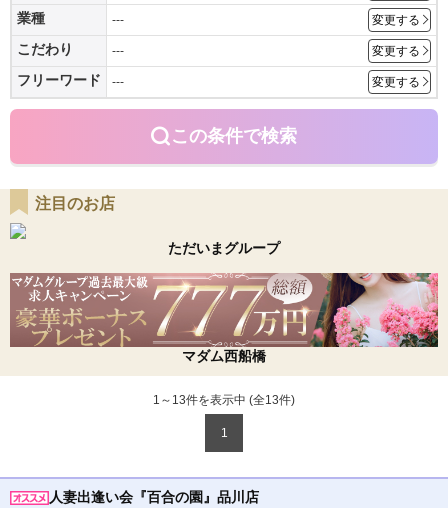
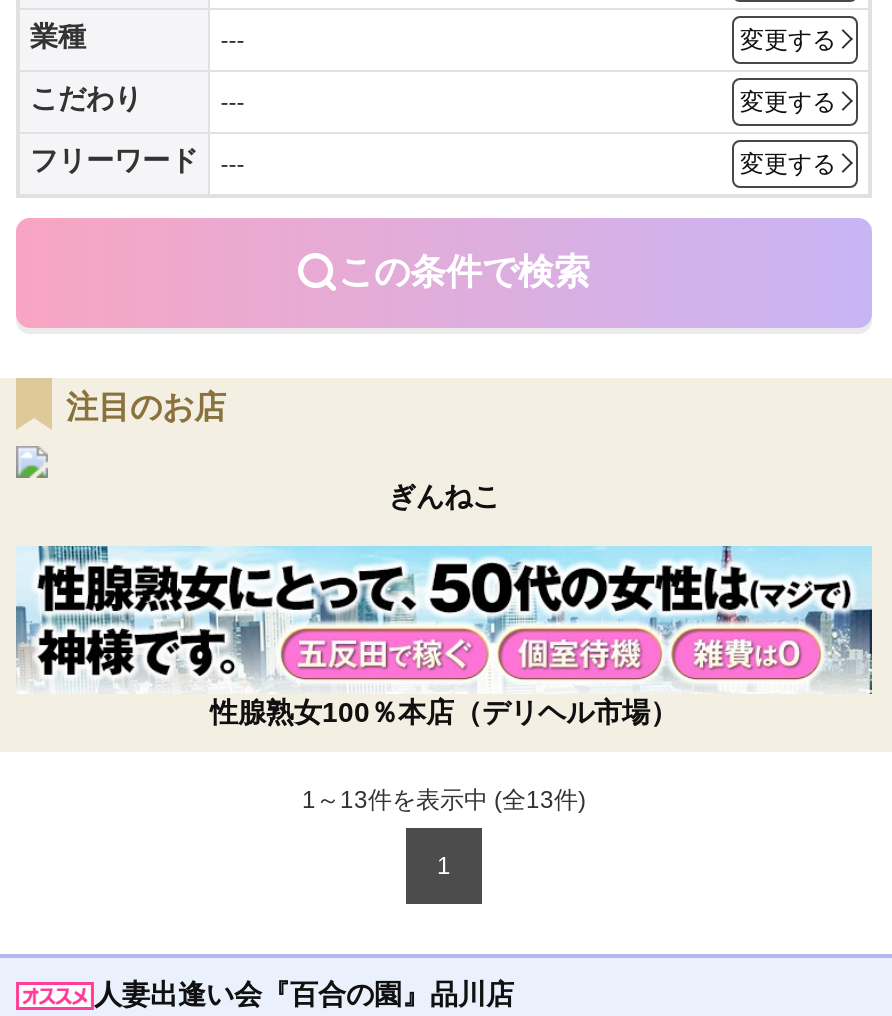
- ただいまグループ
+ ぎんねこ

- [image]
- マダム西船橋
+ [image]
+ 性腺熟女100％本店（デリヘル市場）
